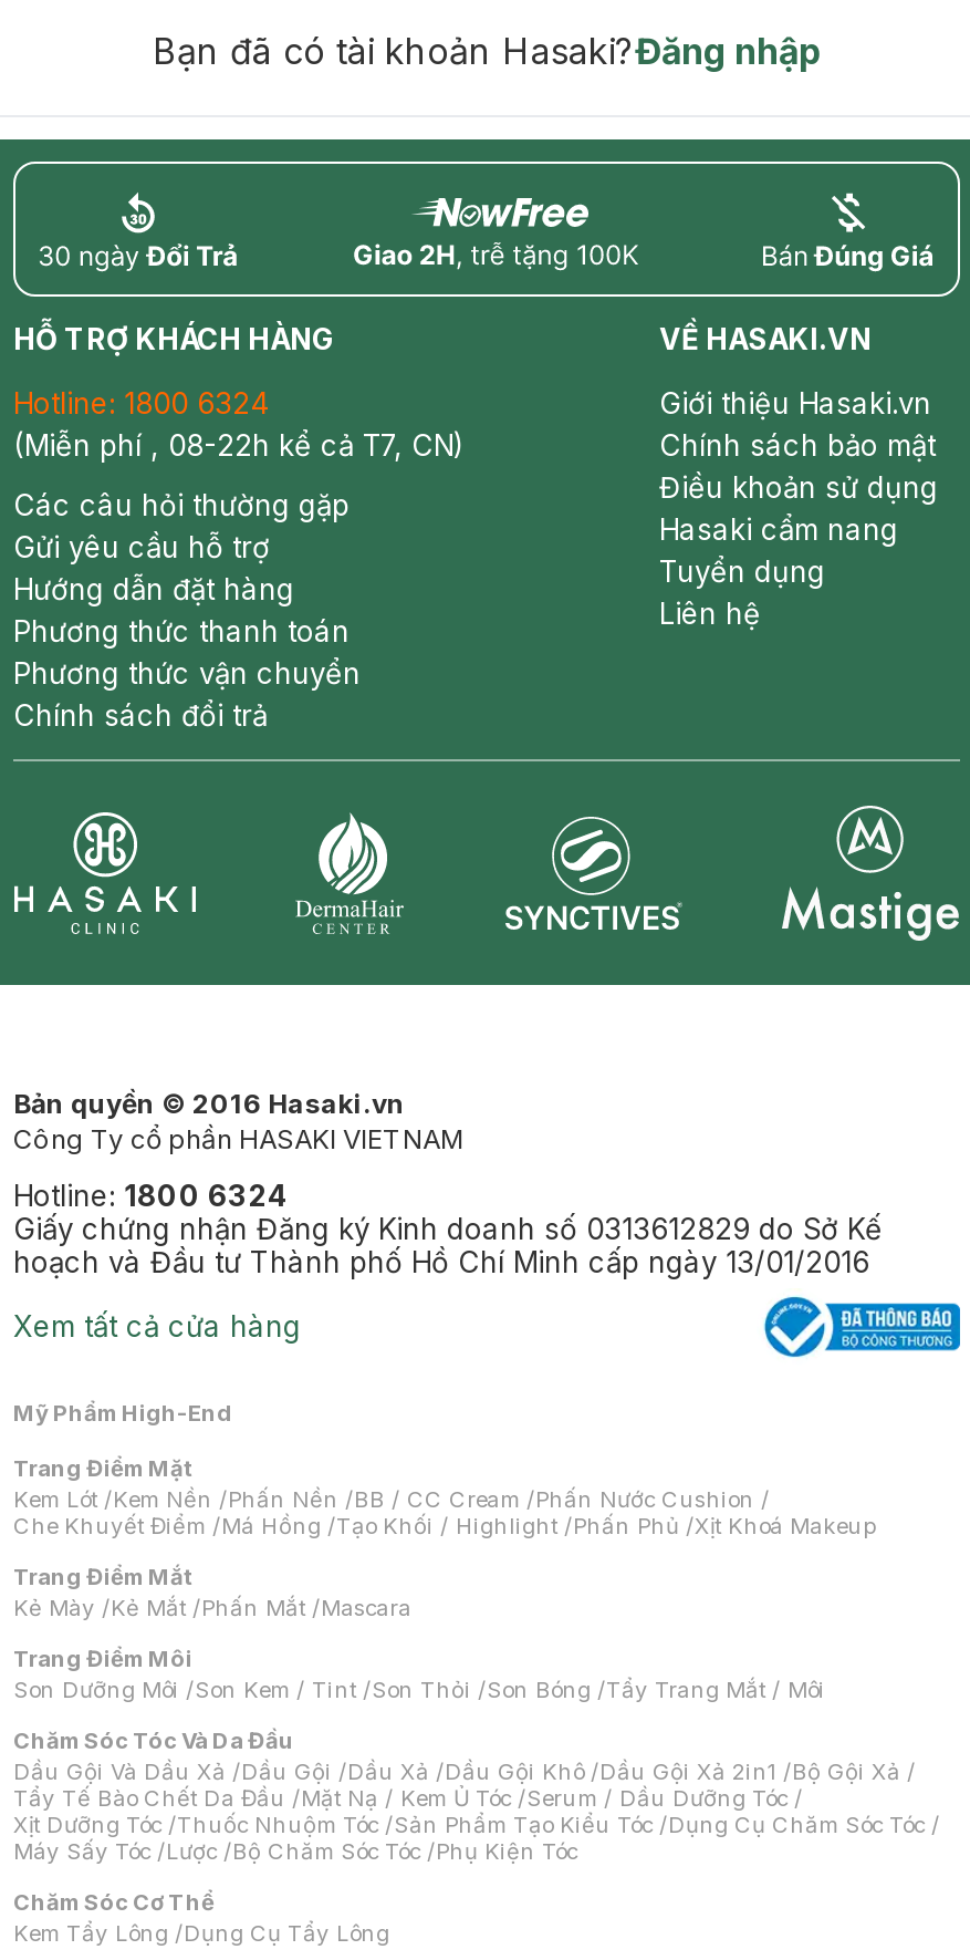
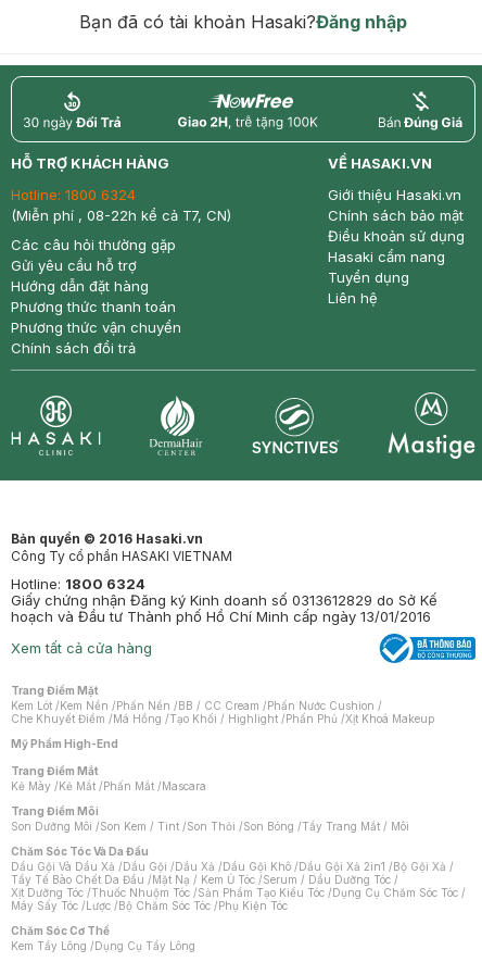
moved down: Mỹ Phẩm High-End

moved up: Trang Điểm Mặt | Kem Lót /Kem Nền /Phấn Nền /BB / CC Cream /Phấn Nước Cushion / | Che Khuyết Điểm /Má Hồng /Tạo Khối / Highlight /Phấn Phủ /Xịt Khoá Makeup
